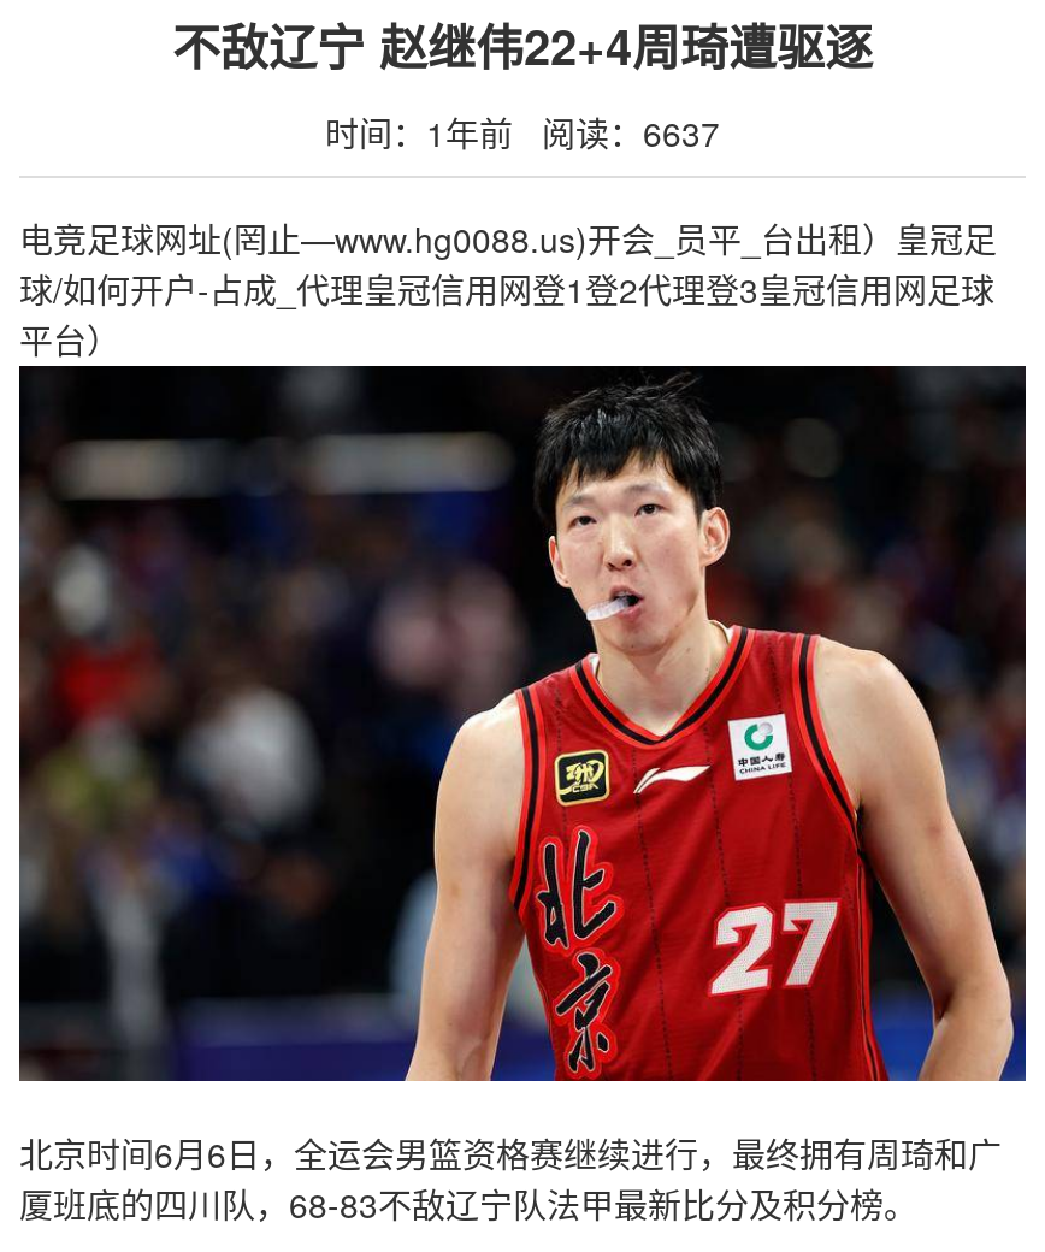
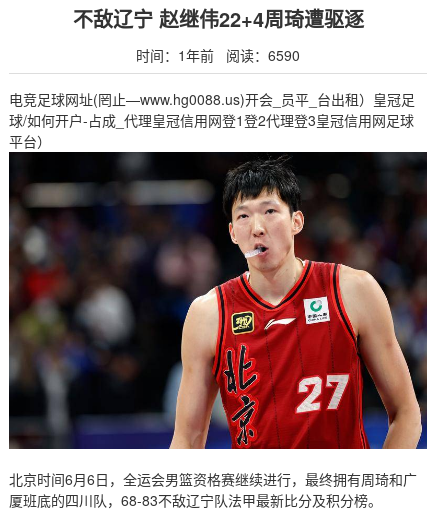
- 时间：1年前 阅读：6637
+ 时间：1年前 阅读：6590
